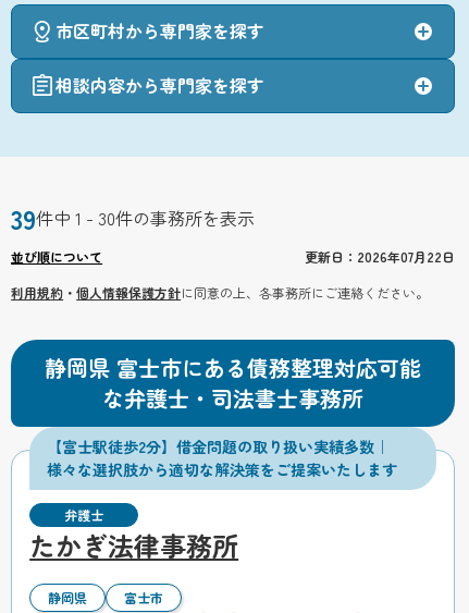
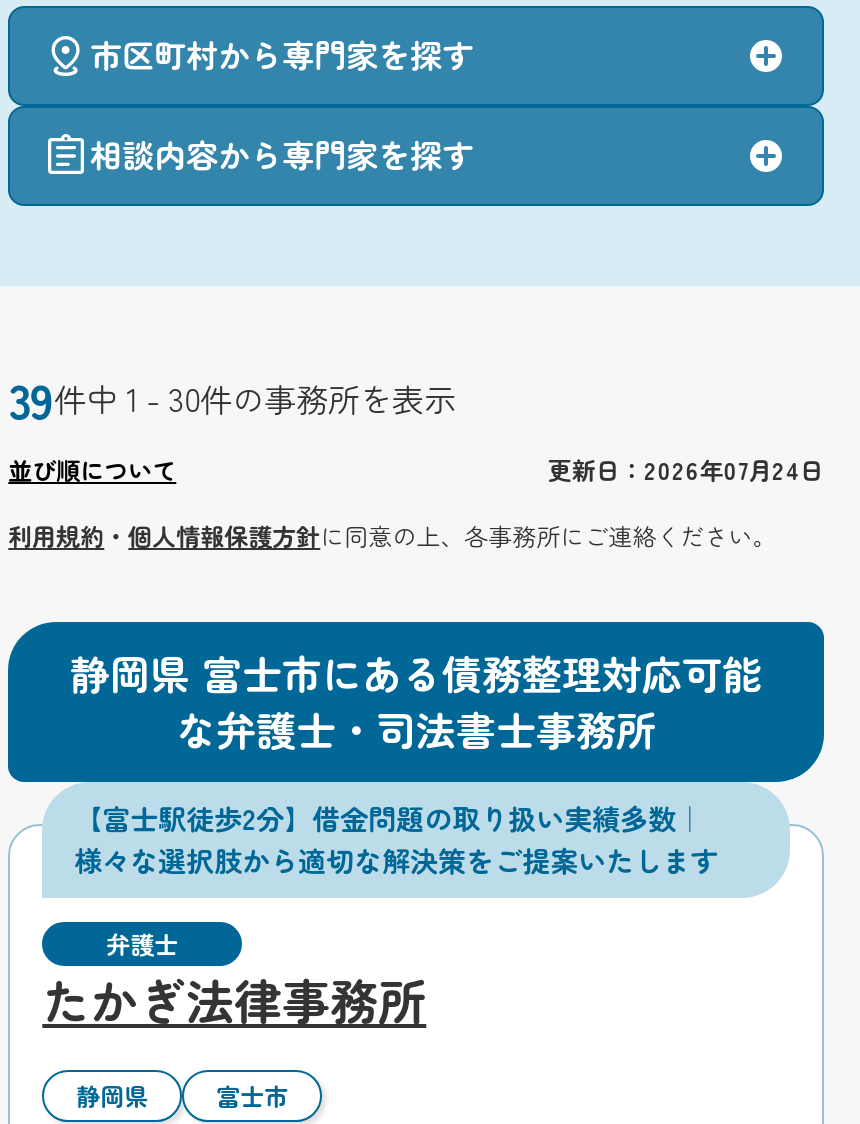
- 更新日：2026年07月22日
+ 更新日：2026年07月24日
